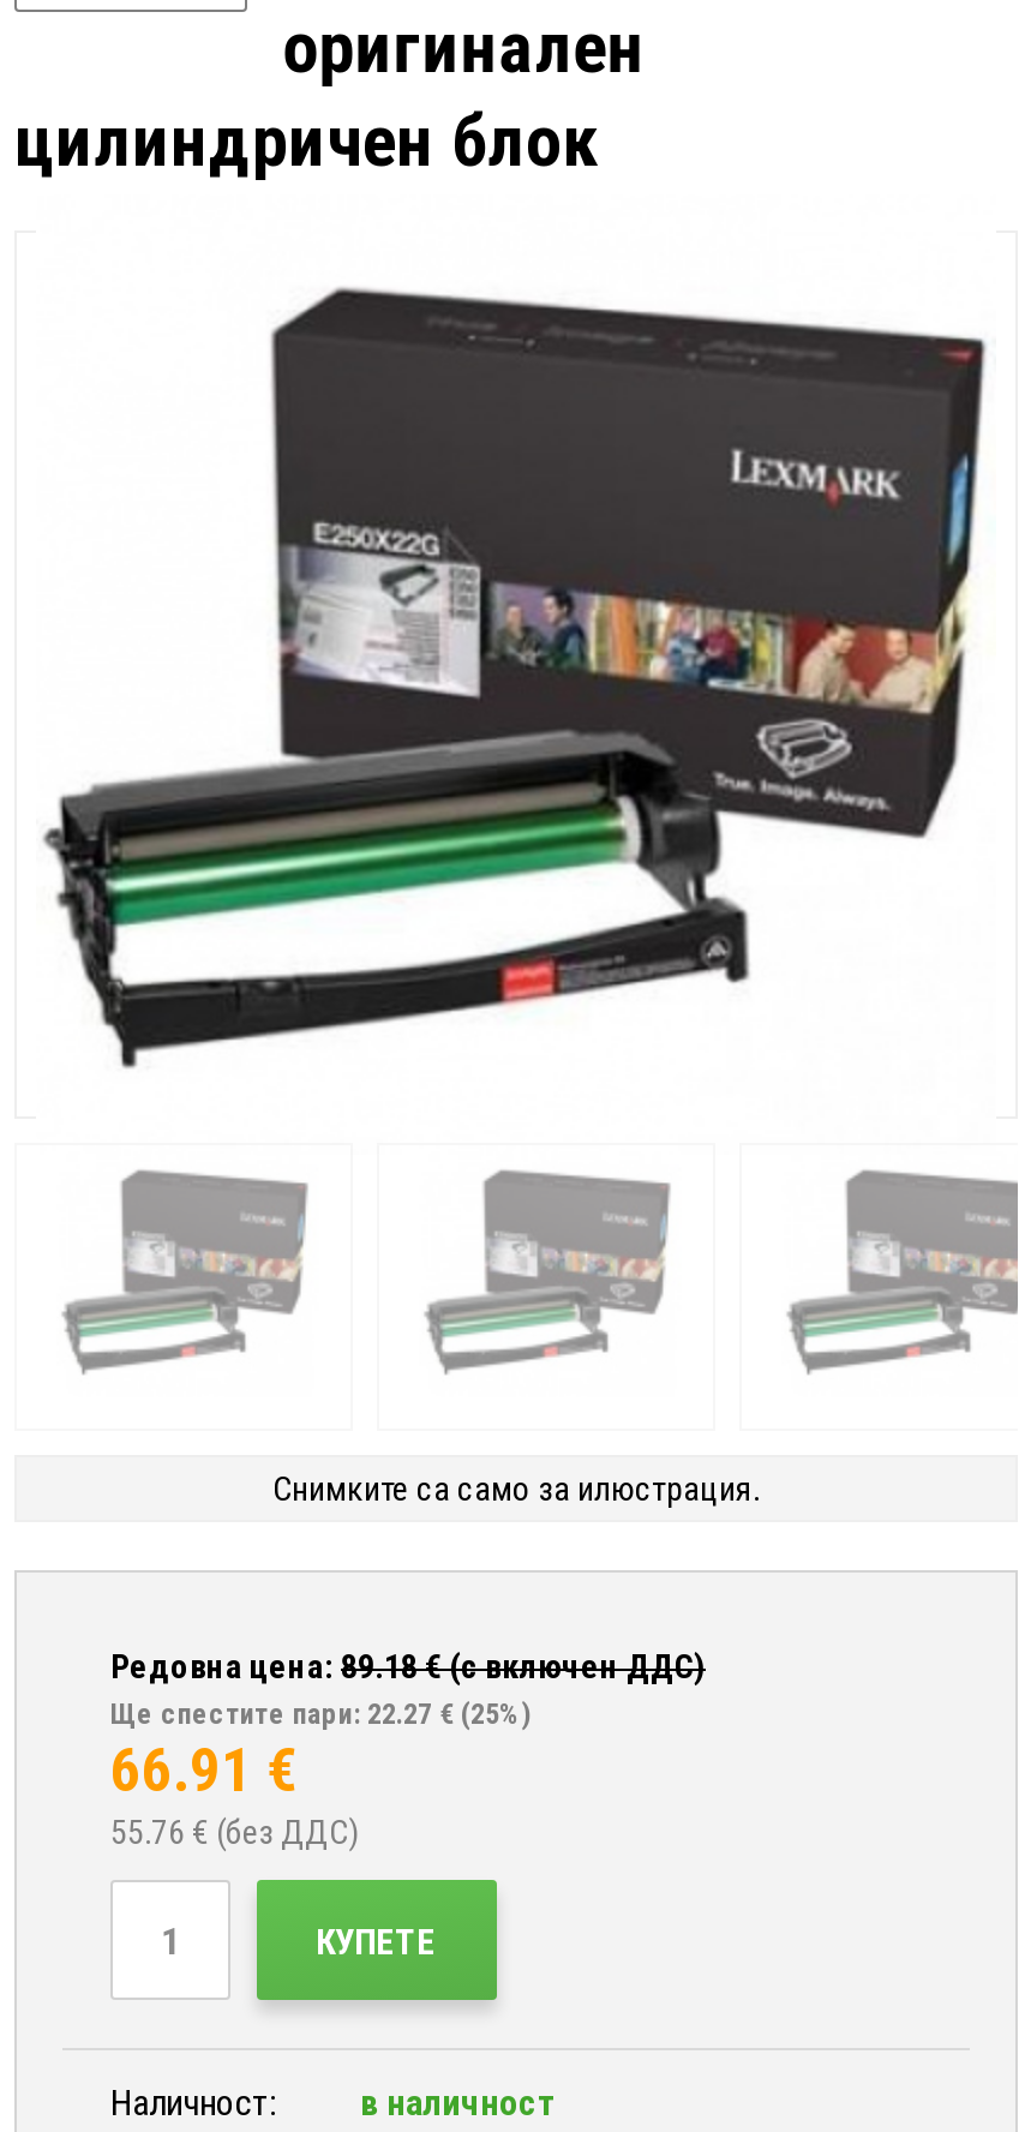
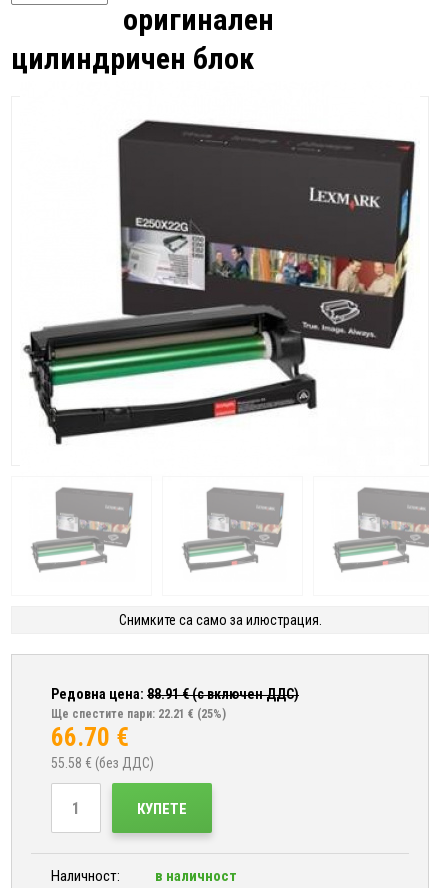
- Редовна цена: 89.18€ (с включен ДДС)
+ Редовна цена: 88.91€ (с включен ДДС)

- Ще спестите пари: 22.27 €(25%)
+ Ще спестите пари: 22.21 €(25%)

- 66.91 €
+ 66.70 €

- 55.76 € (без ДДС)
+ 55.58 € (без ДДС)
